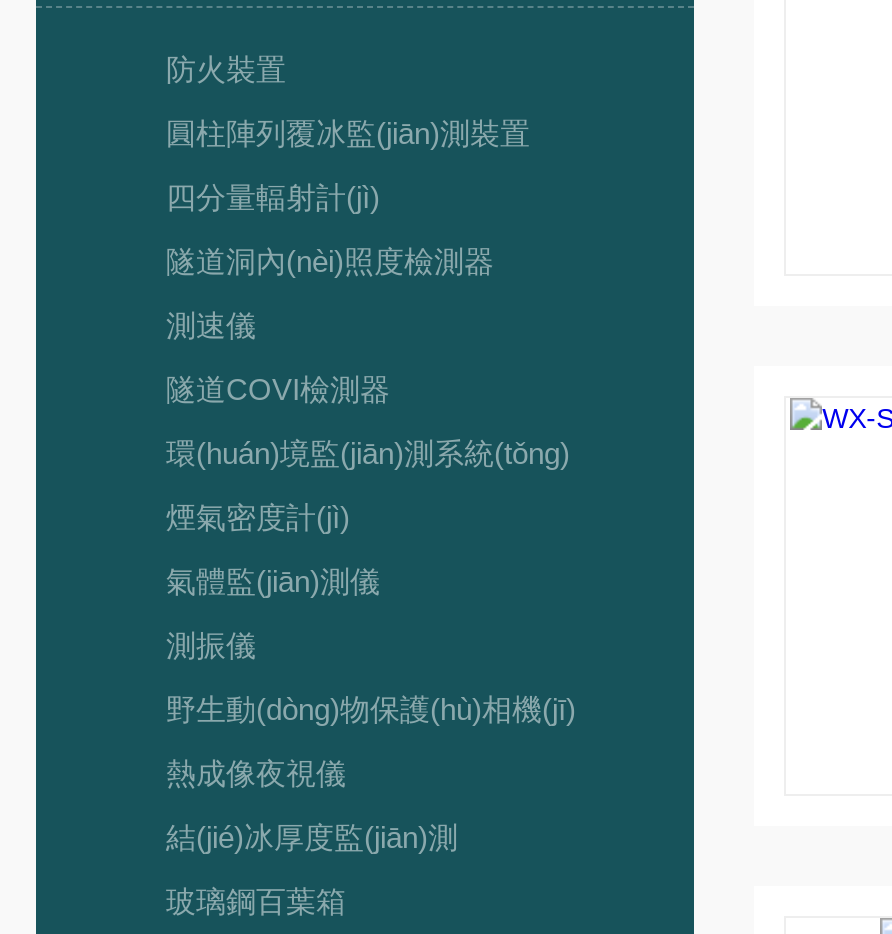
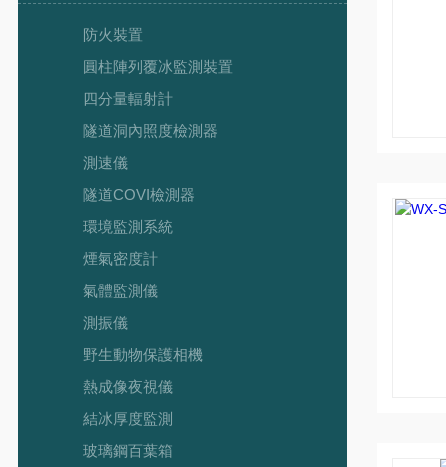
- 圓柱陣列覆冰監(jiān)測裝置
+ 圓柱陣列覆冰監測裝置

- 四分量輻射計(jì)
+ 四分量輻射計

- 隧道洞內(nèi)照度檢測器
+ 隧道洞內照度檢測器

- 環(huán)境監(jiān)測系統(tǒng)
+ 環境監測系統

- 煙氣密度計(jì)
+ 煙氣密度計

- 氣體監(jiān)測儀
+ 氣體監測儀

- 野生動(dòng)物保護(hù)相機(jī)
+ 野生動物保護相機

- 結(jié)冰厚度監(jiān)測
+ 結冰厚度監測
